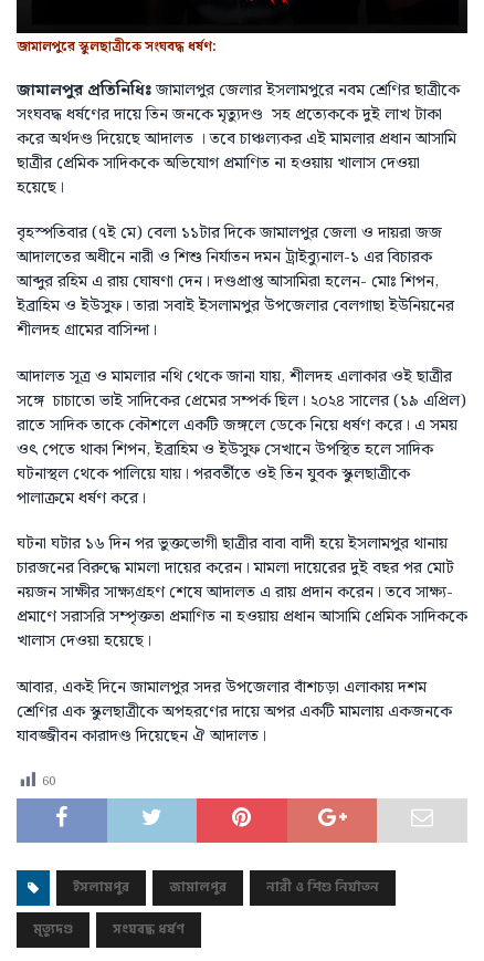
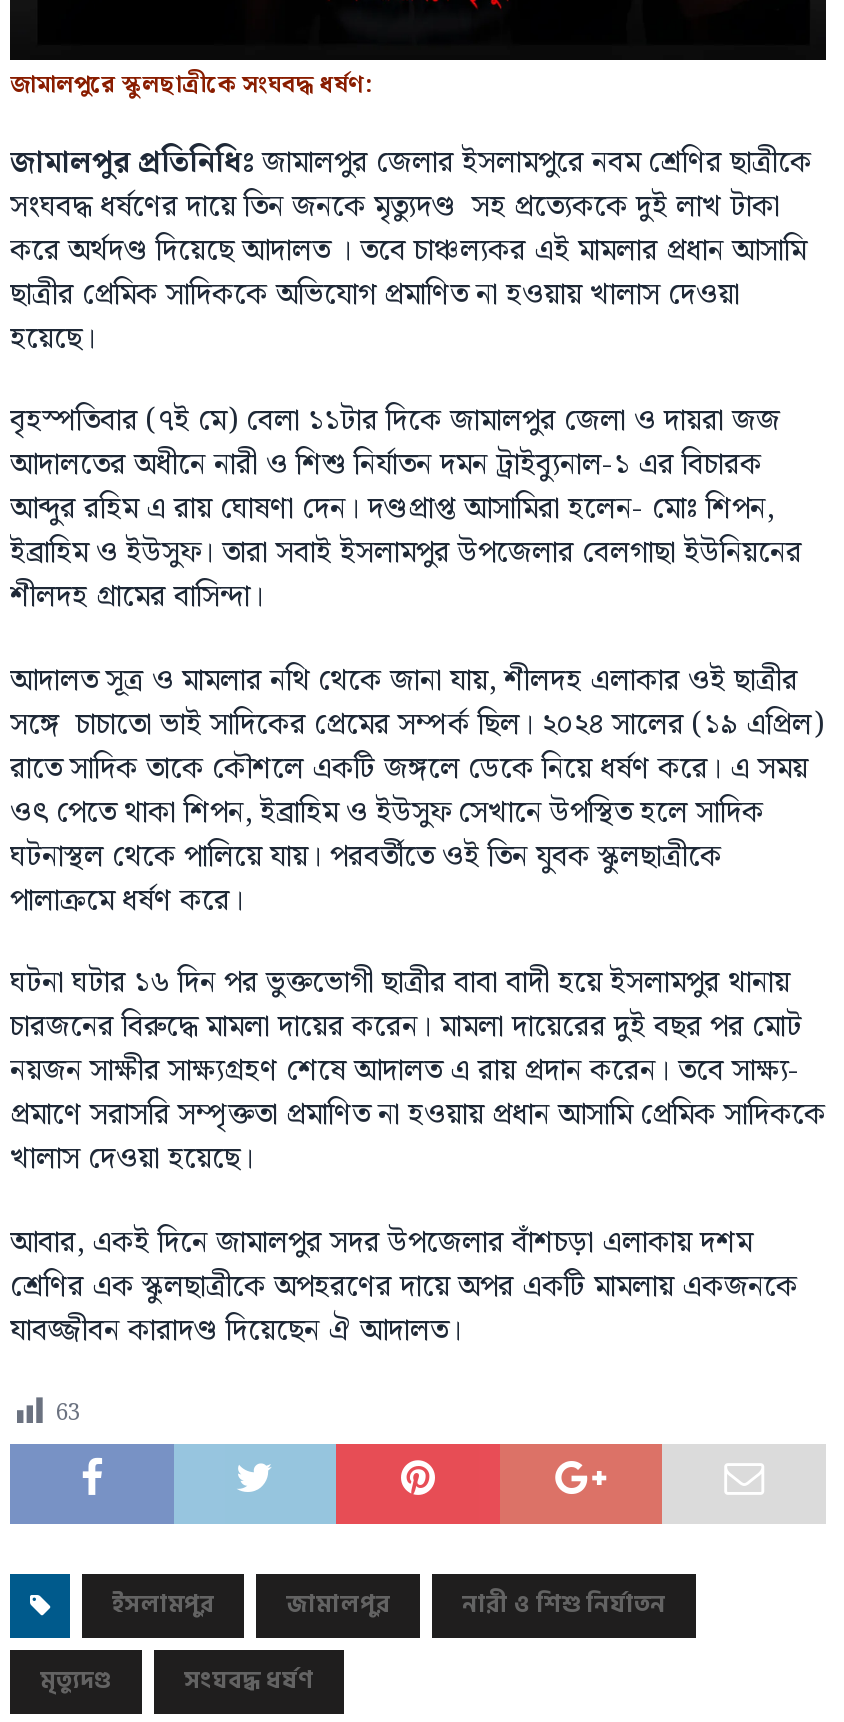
- 60
+ 63
